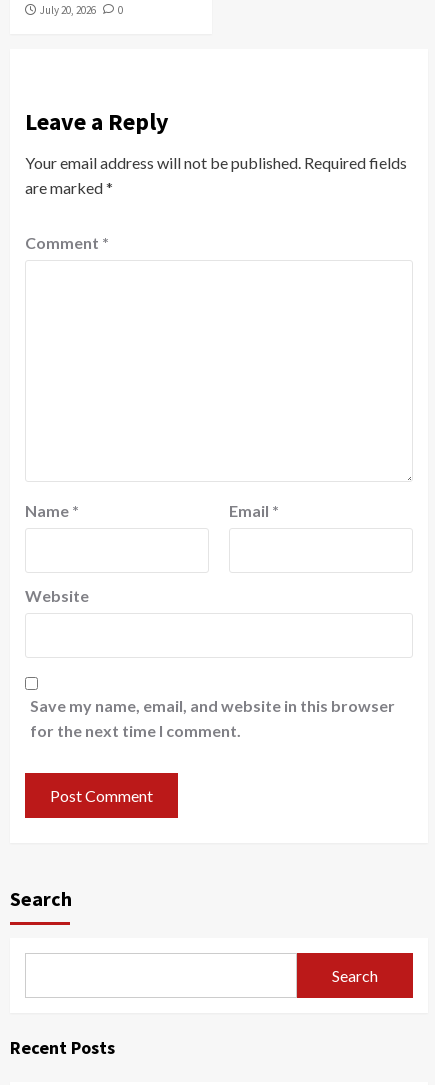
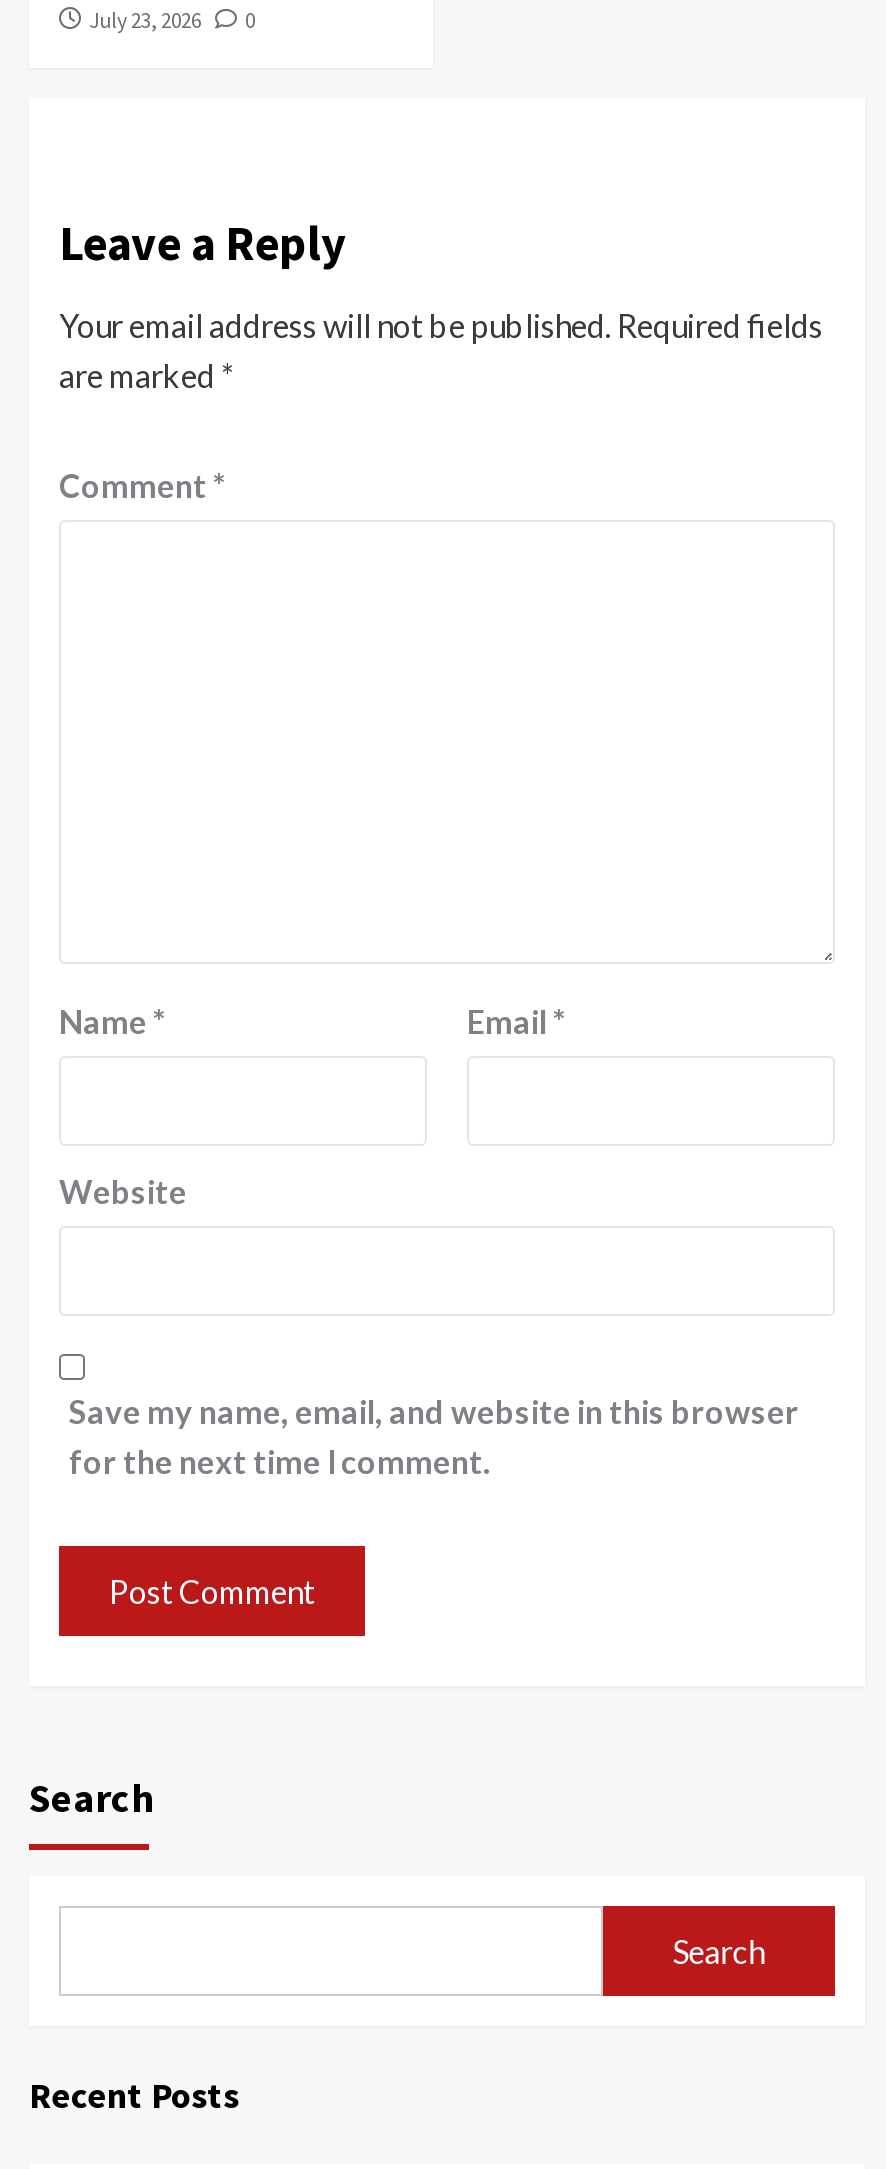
- July 20, 2026 0
+ July 23, 2026 0
